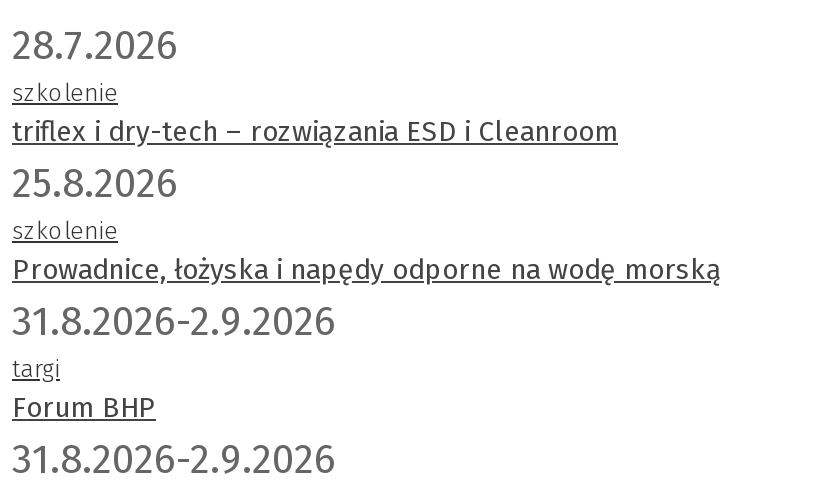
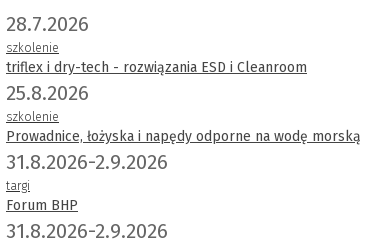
- triflex i dry-tech – rozwiązania ESD i Cleanroom
+ triflex i dry-tech - rozwiązania ESD i Cleanroom
